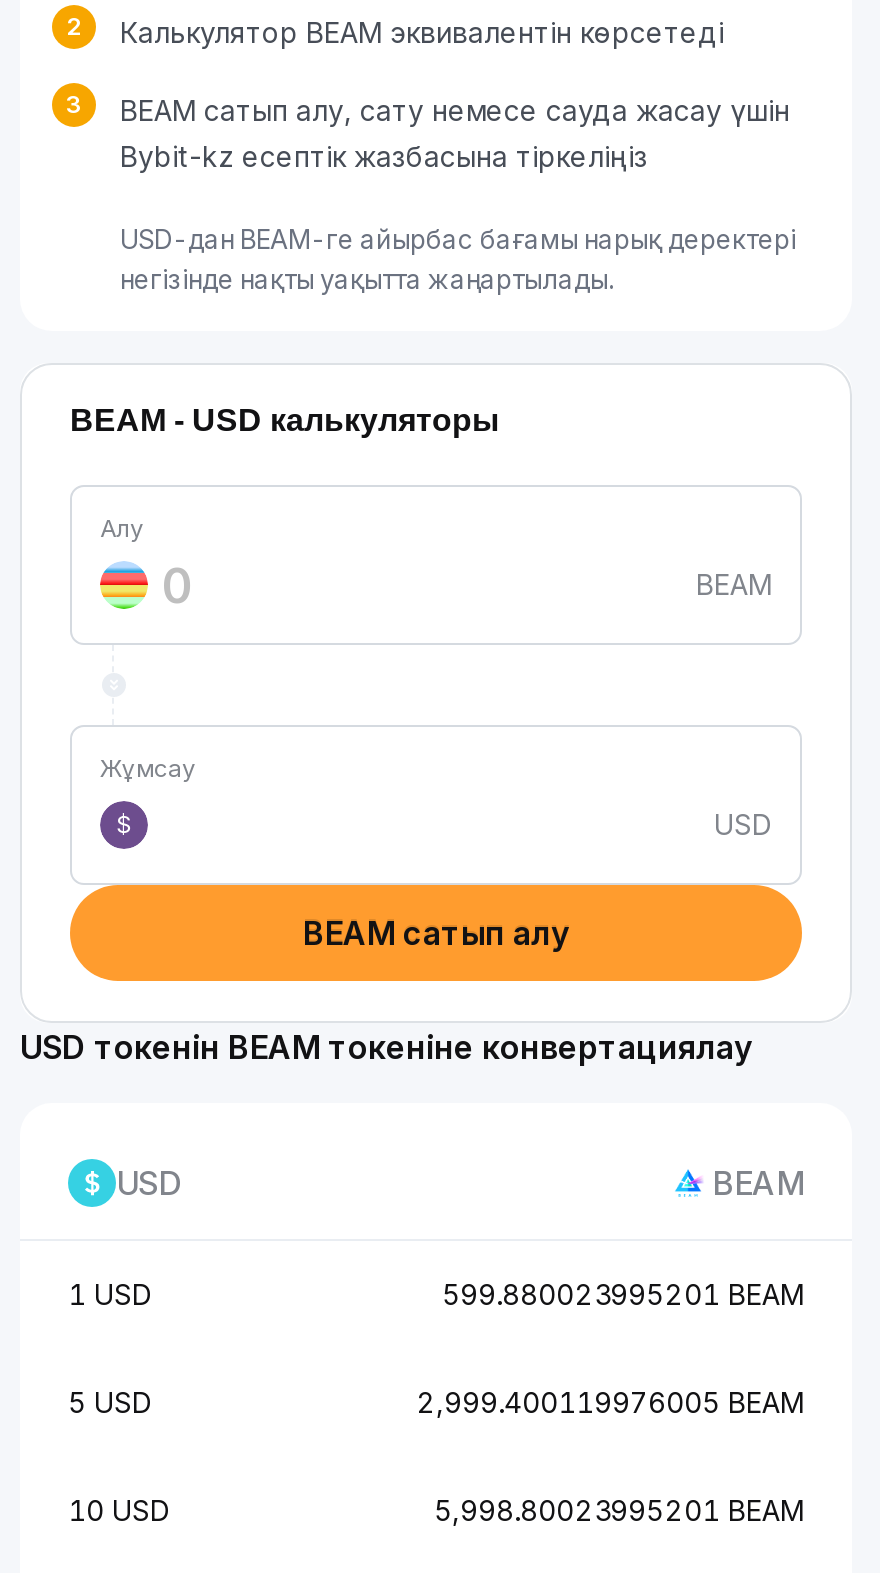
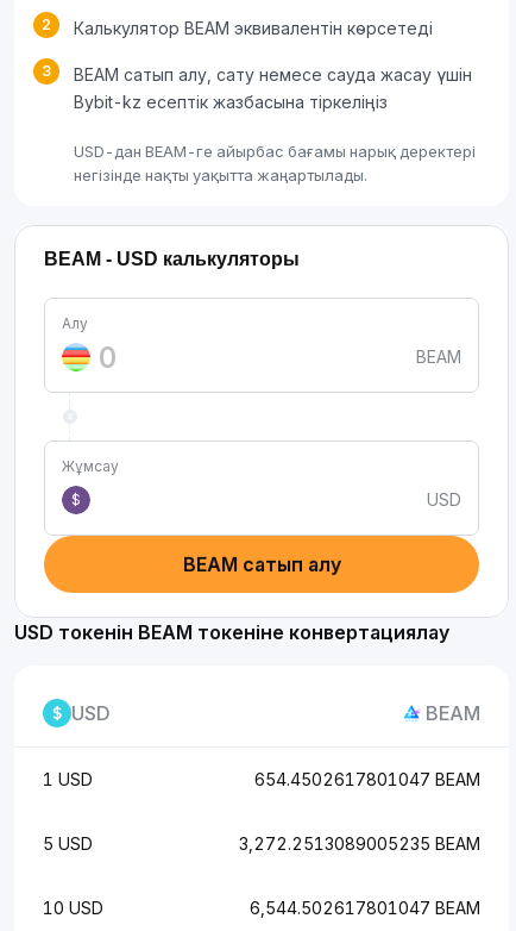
- 599.880023995201 BEAM
+ 654.4502617801047 BEAM

- 2,999.400119976005 BEAM
+ 3,272.2513089005235 BEAM

- 5,998.80023995201 BEAM
+ 6,544.502617801047 BEAM
